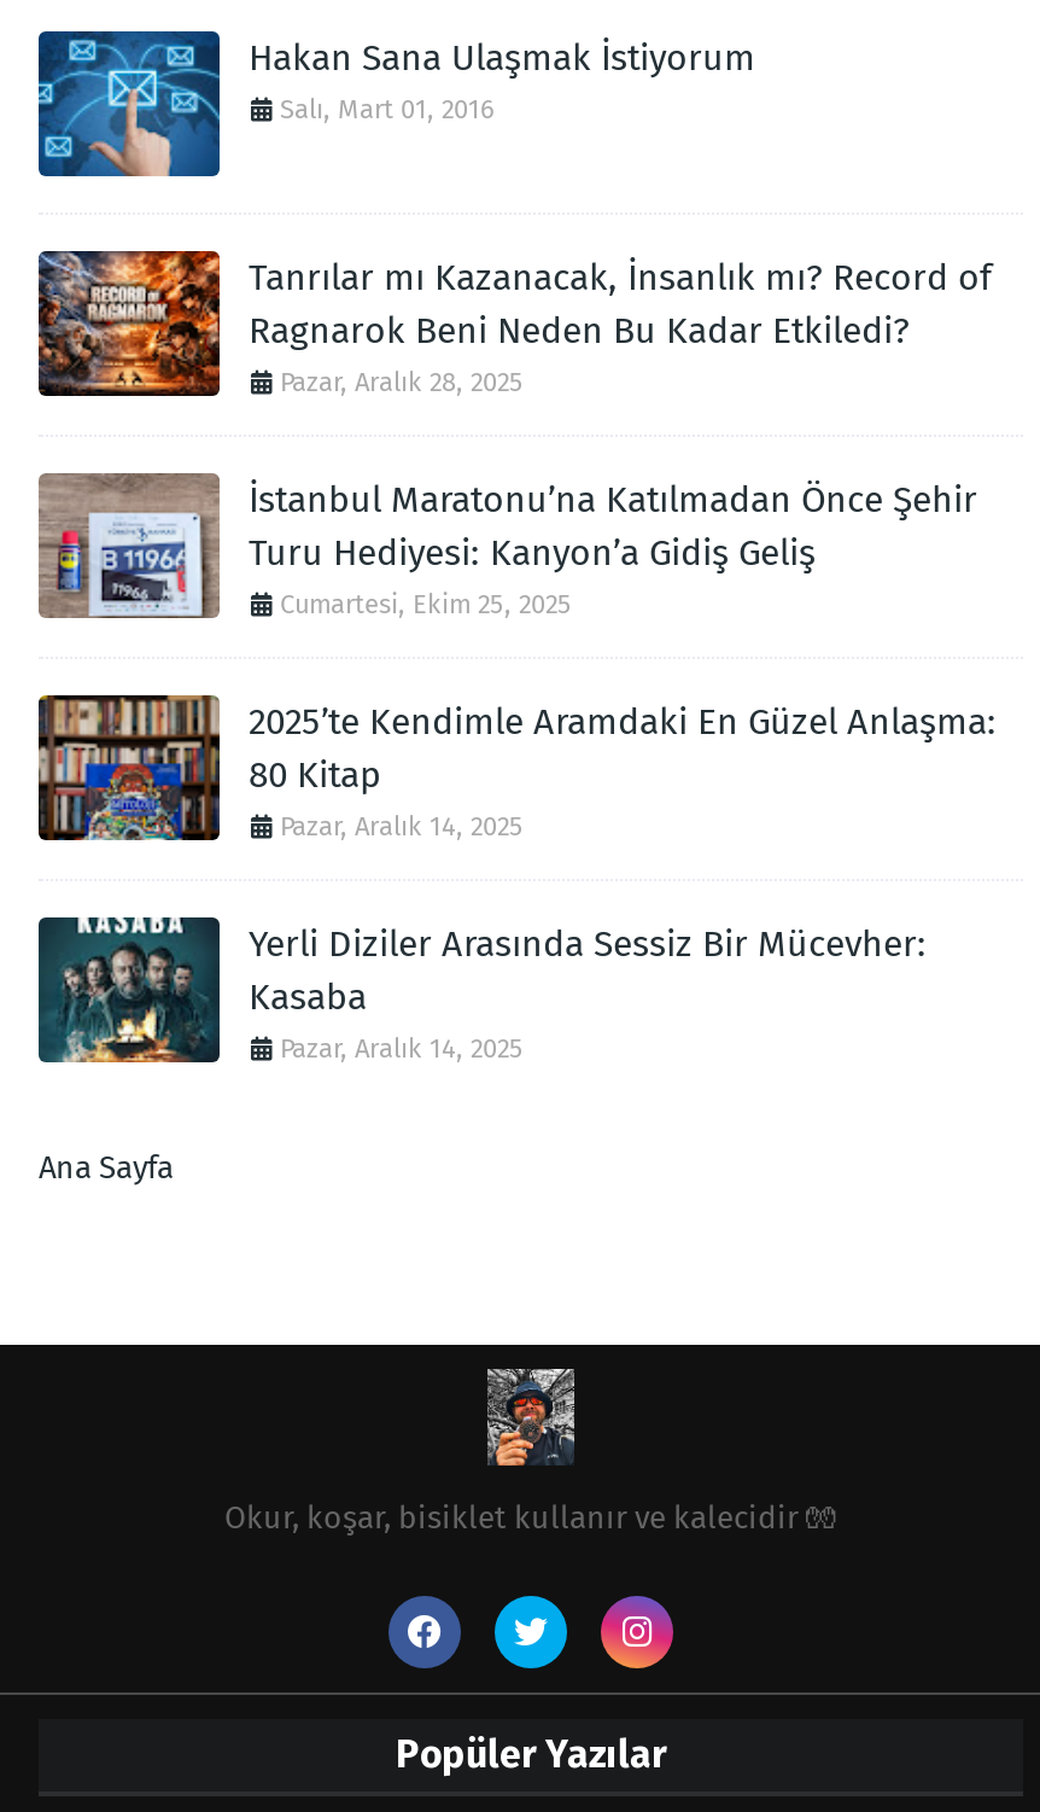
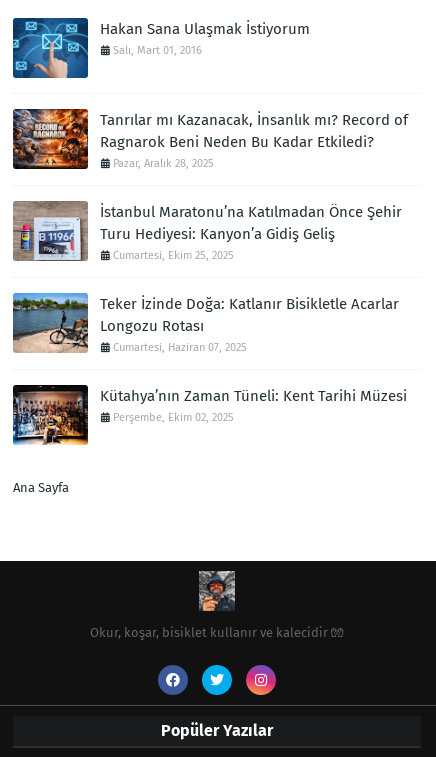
- [image]
- 2025’te Kendimle Aramdaki En Güzel Anlaşma:
- 80 Kitap
- Pazar, Aralık 14, 2025
+ [image]
+ Teker İzinde Doğa: Katlanır Bisikletle Acarlar
+ Longozu Rotası
+ Cumartesi, Haziran 07, 2025

- [image]
- Yerli Diziler Arasında Sessiz Bir Mücevher:
- Kasaba
- Pazar, Aralık 14, 2025
+ [image]
+ Kütahya’nın Zaman Tüneli: Kent Tarihi Müzesi
+ Perşembe, Ekim 02, 2025
